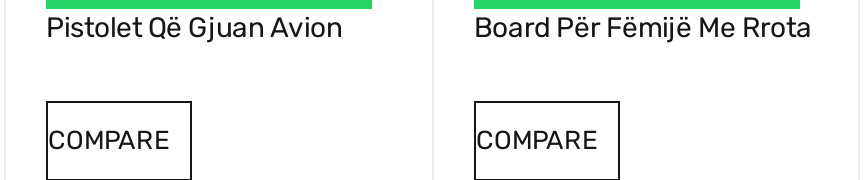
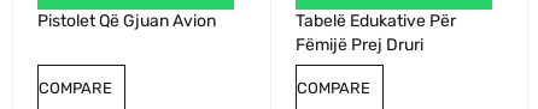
- Board Për Fëmijë Me Rrota
+ Tabelë Edukative Për
+ Fëmijë Prej Druri
